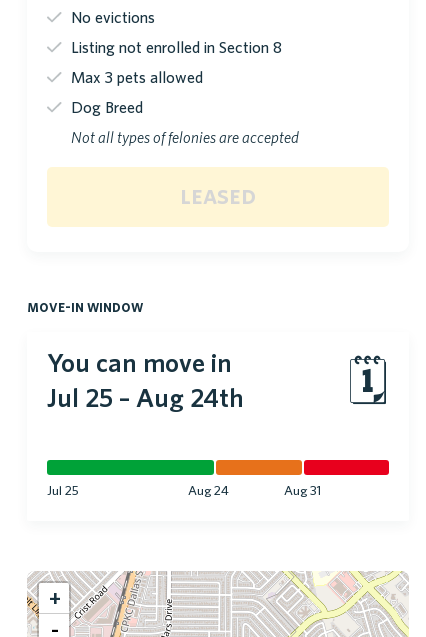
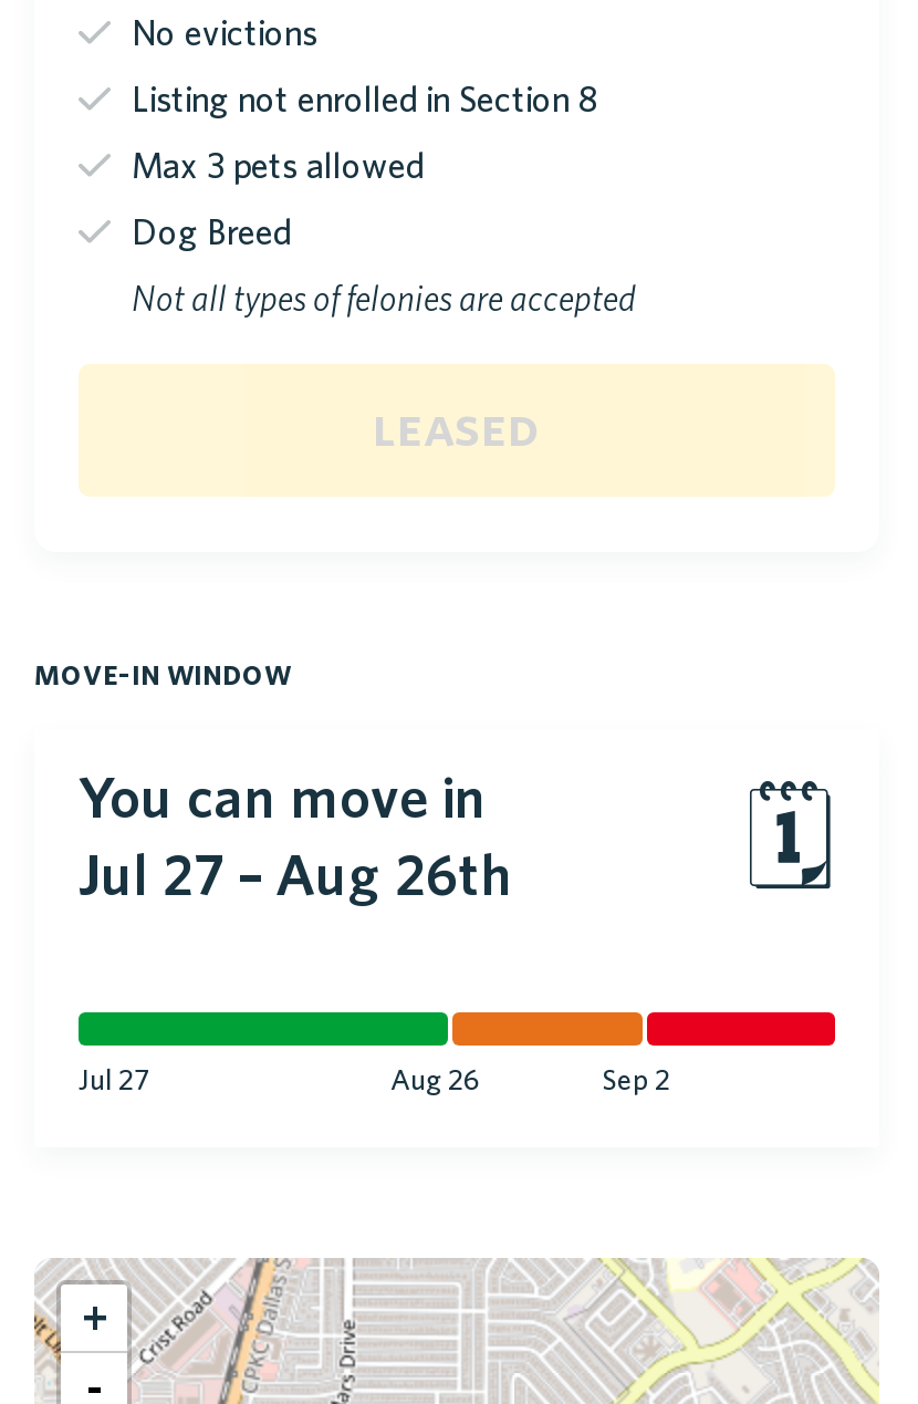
- Jul 25 – Aug 24th
+ Jul 27 – Aug 26th

- Jul 25
- Aug 24
- Aug 31
+ Jul 27
+ Aug 26
+ Sep 2
